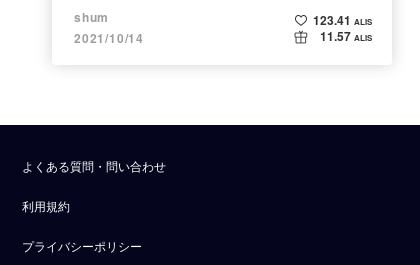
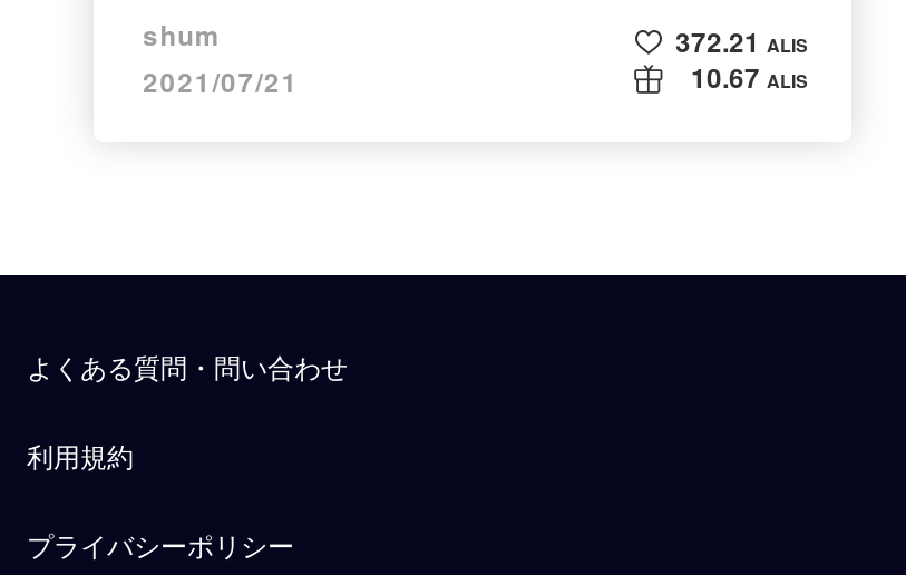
- 123.41 ALIS
+ 372.21 ALIS

- 2021/10/14
+ 2021/07/21

- 11.57 ALIS
+ 10.67 ALIS
